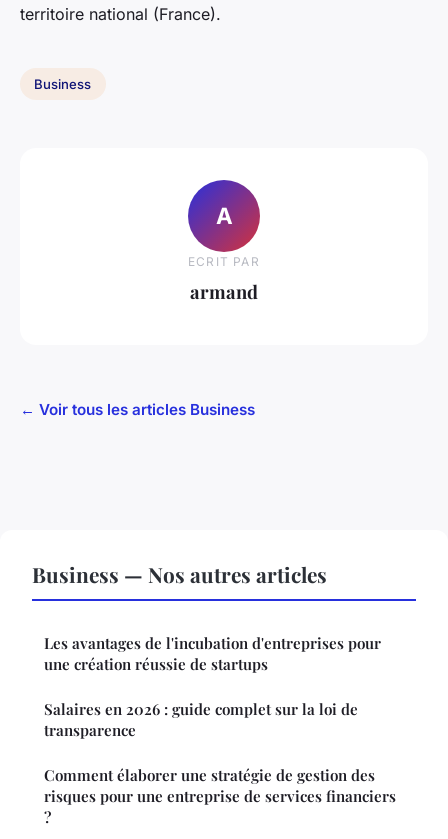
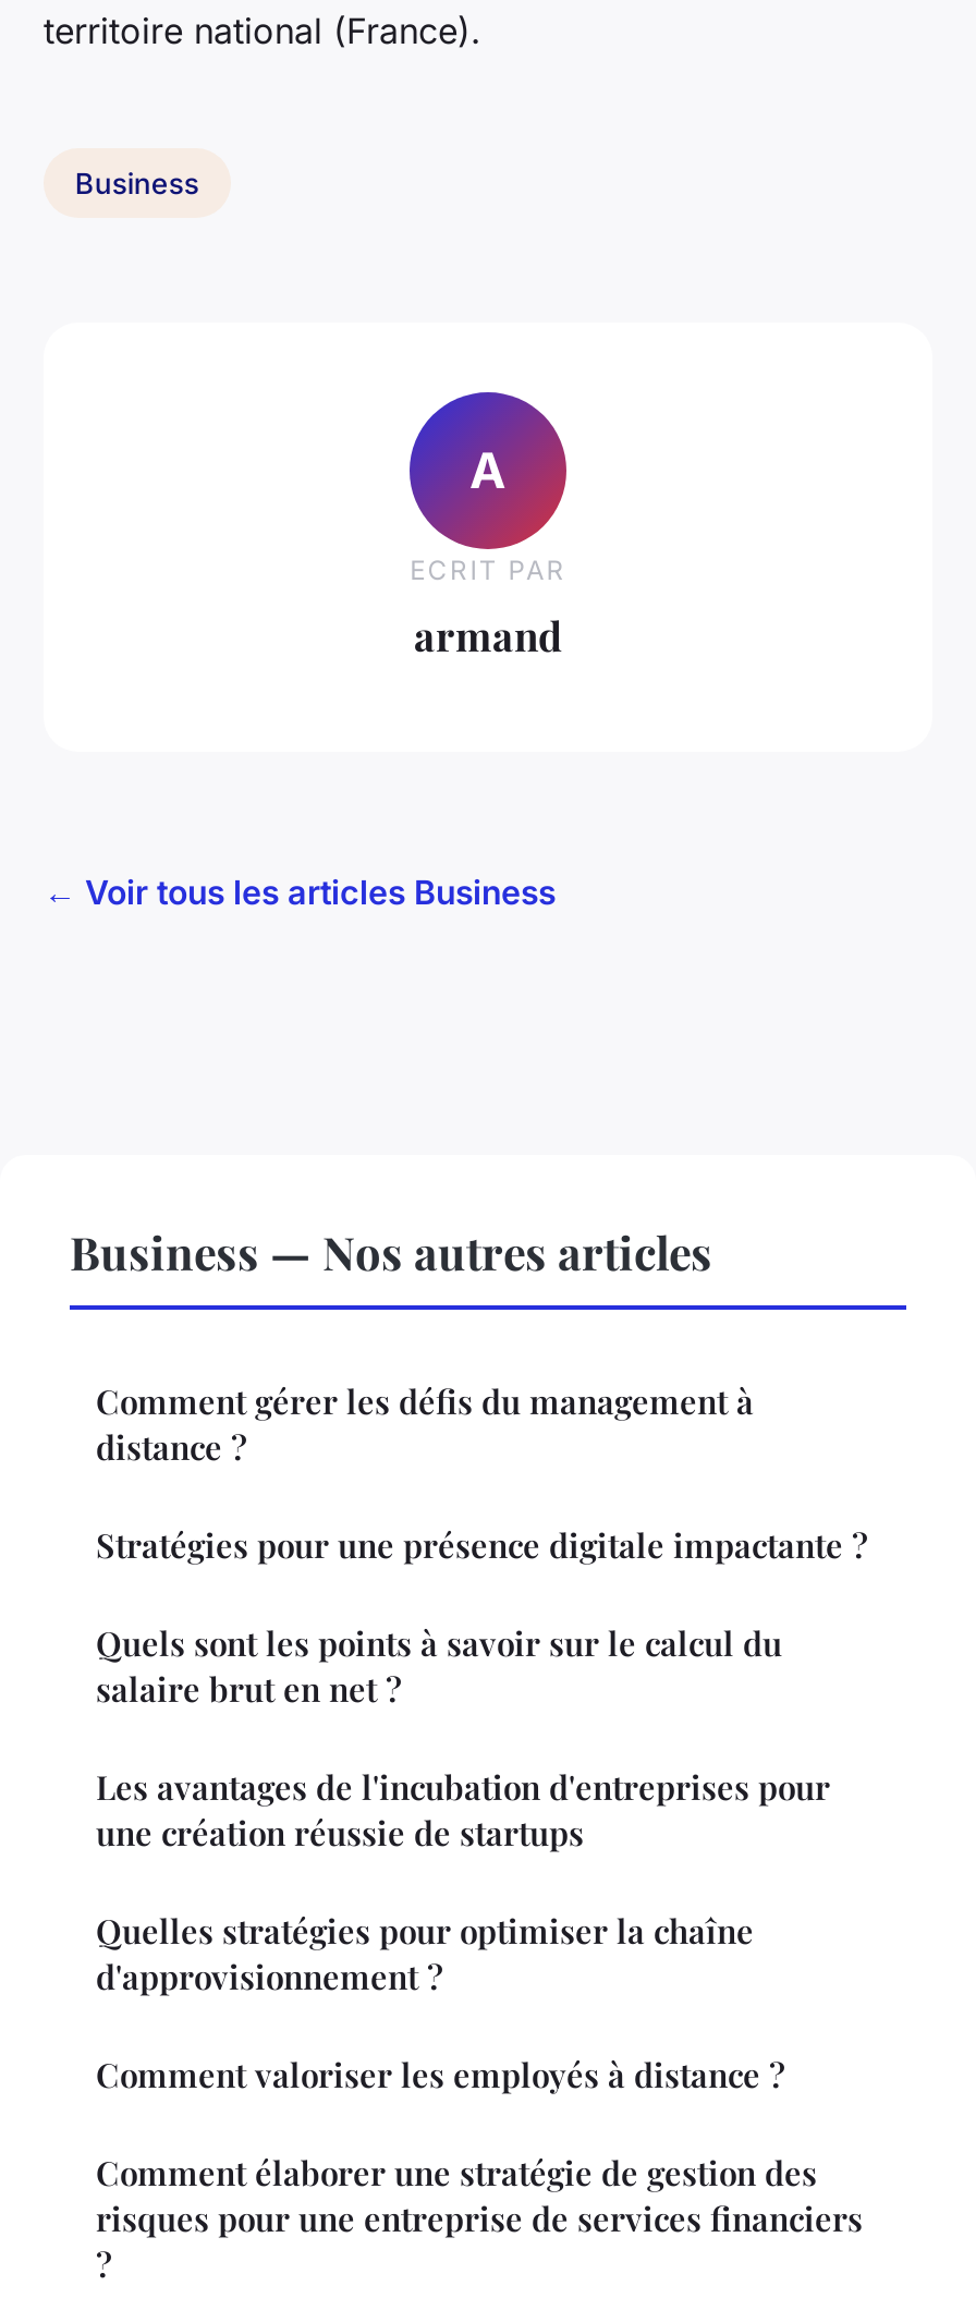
+ Comment gérer les défis du management à
+ distance ?
+ Stratégies pour une présence digitale impactante ?
+ Quels sont les points à savoir sur le calcul du
+ salaire brut en net ?

- Salaires en 2026 : guide complet sur la loi de
- transparence
+ Quelles stratégies pour optimiser la chaîne
+ d'approvisionnement ?
+ Comment valoriser les employés à distance ?
